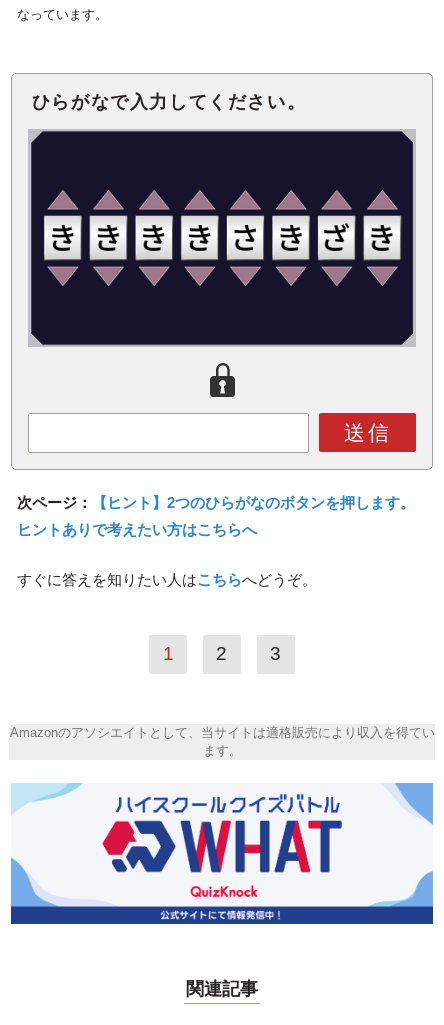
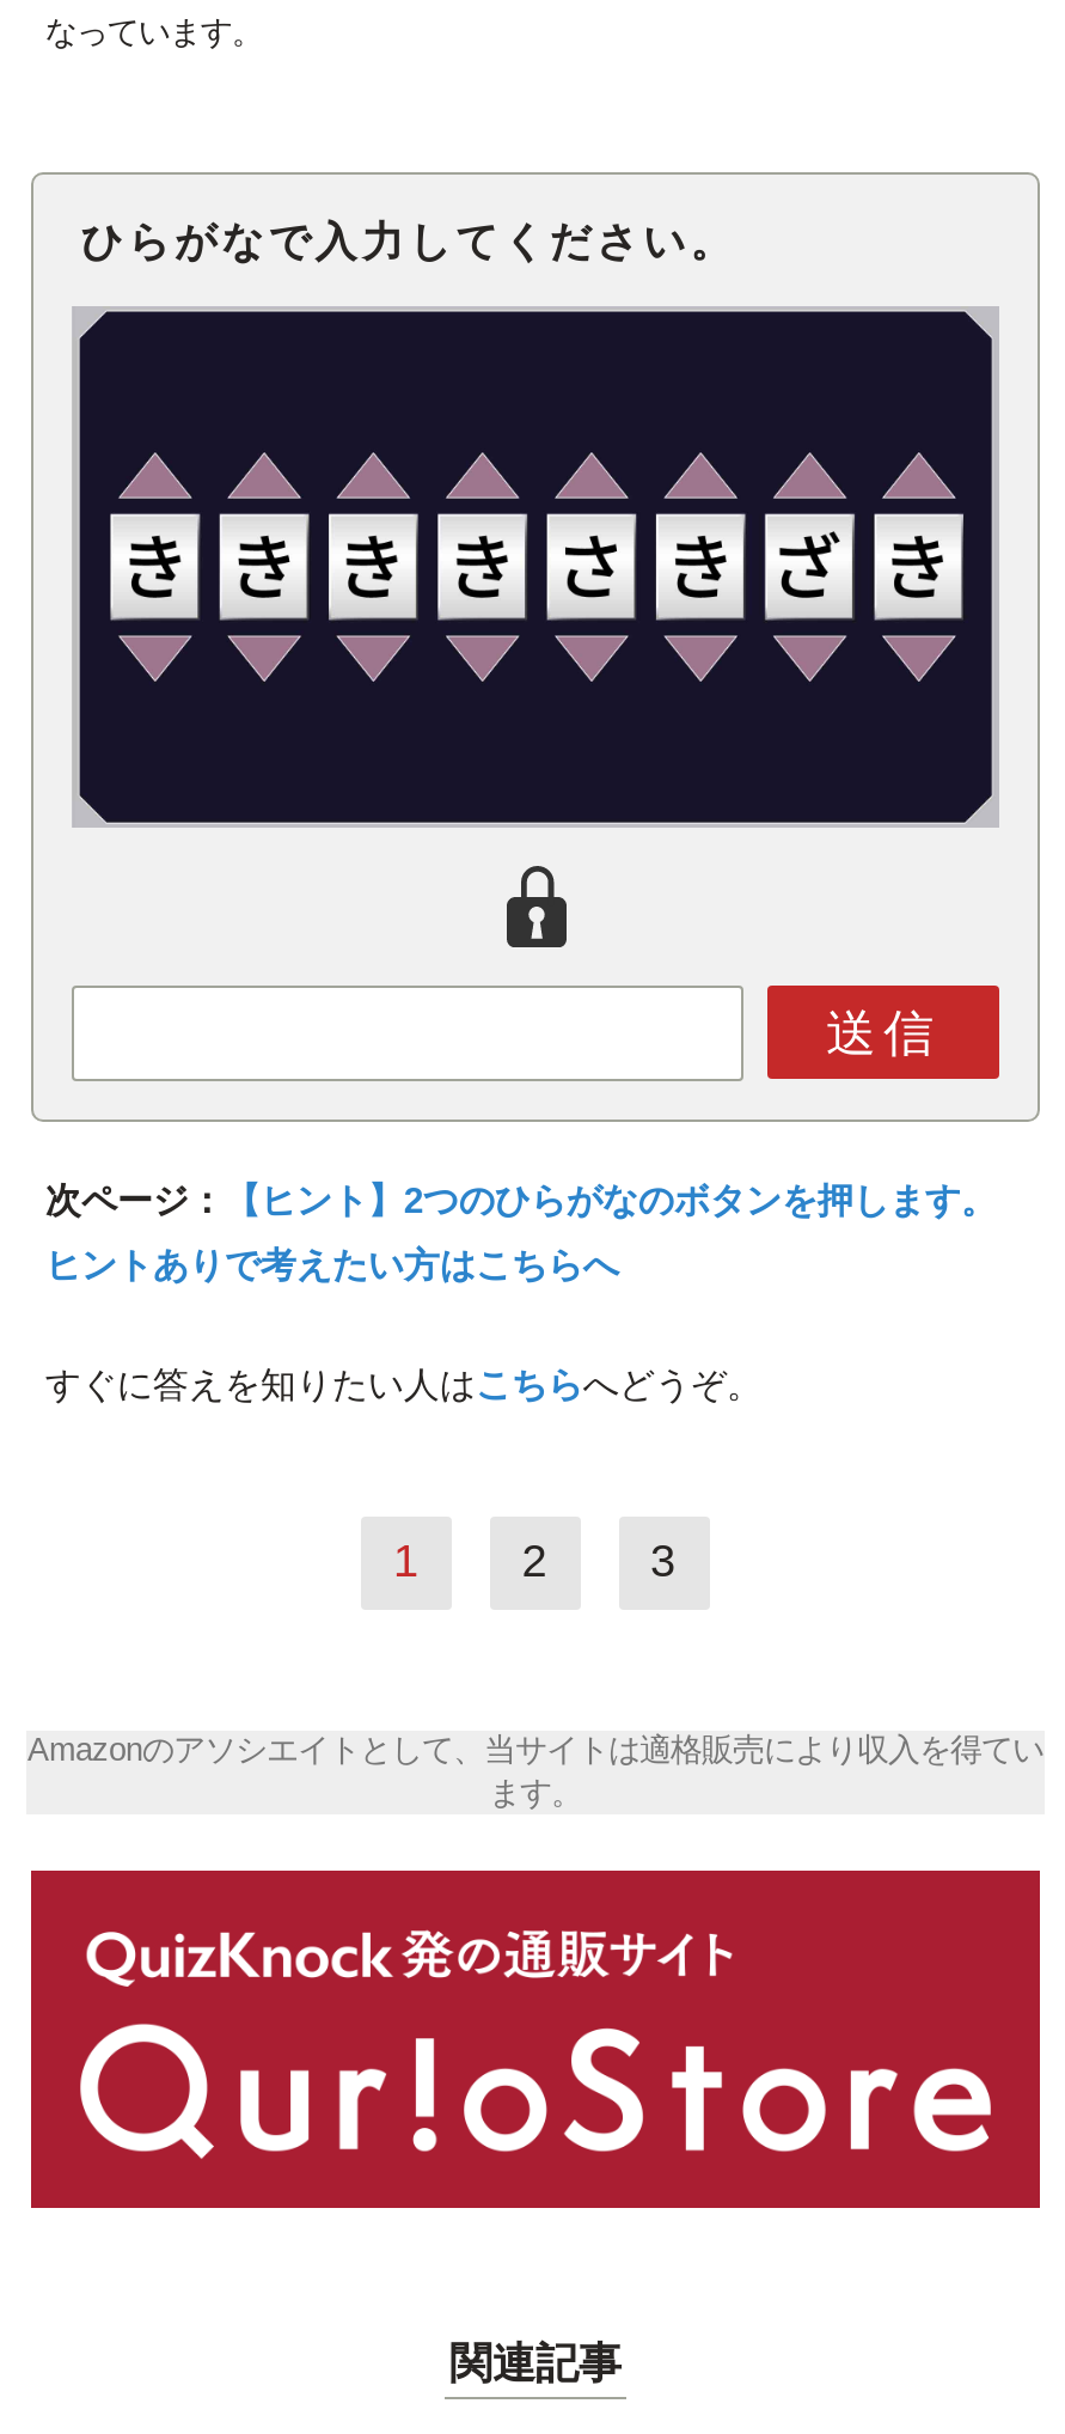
- [image]
+ [image]
